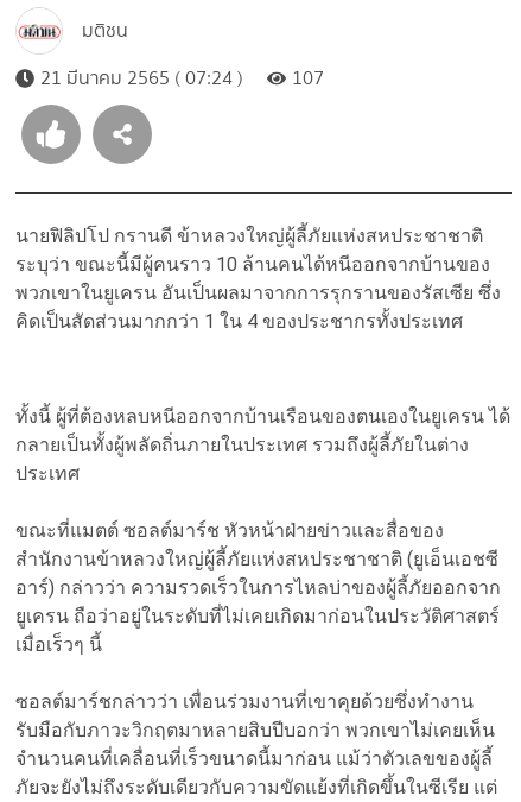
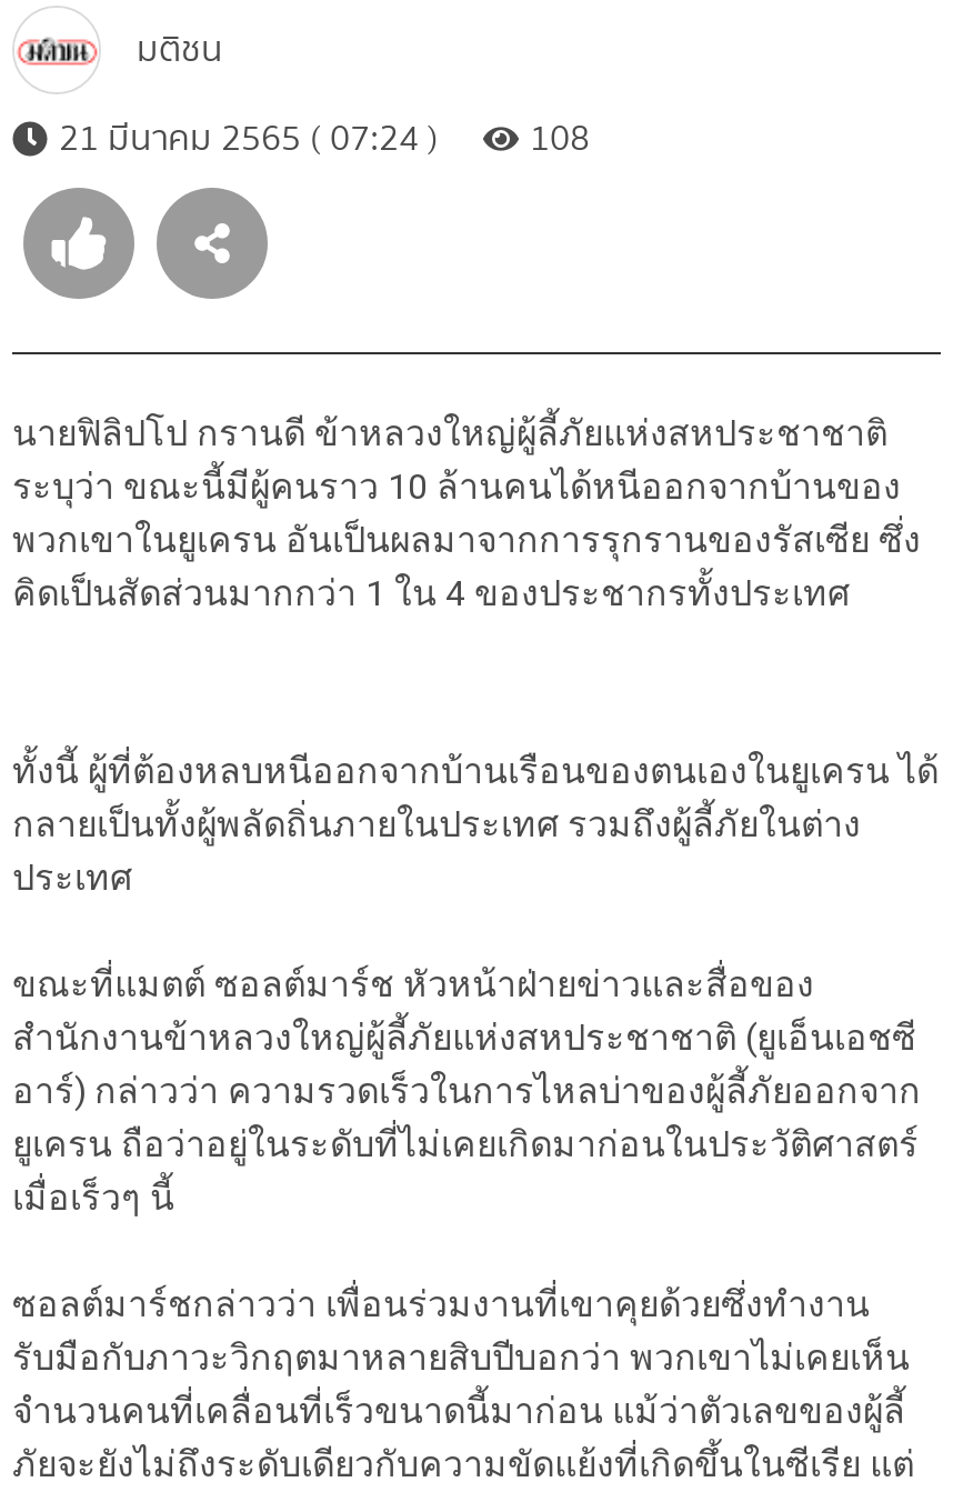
- 21 มีนาคม 2565 ( 07:24 ) 107
+ 21 มีนาคม 2565 ( 07:24 ) 108
